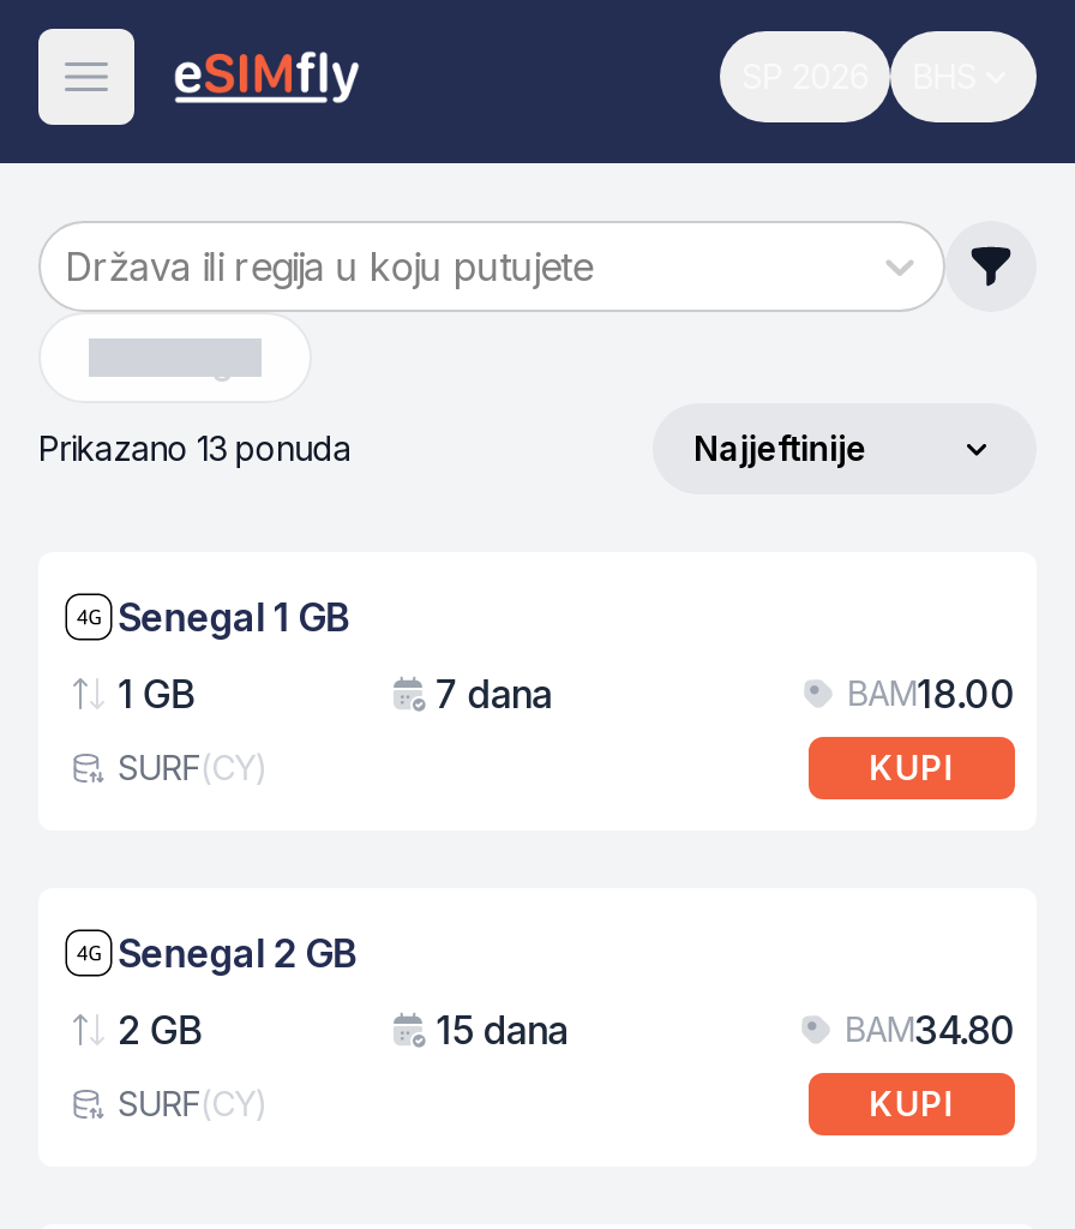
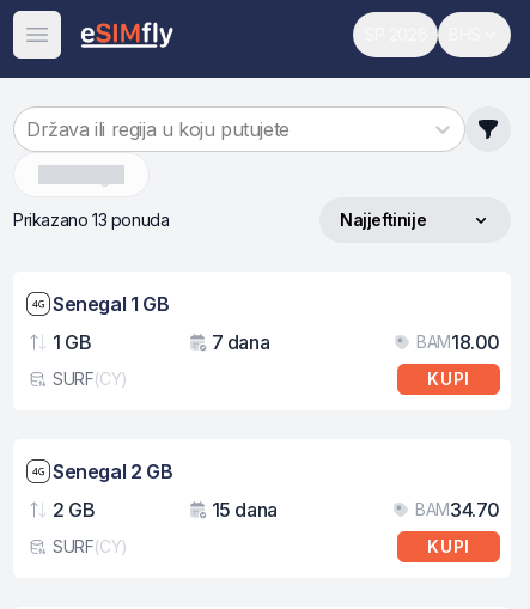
- BAM34.80
+ BAM34.70
